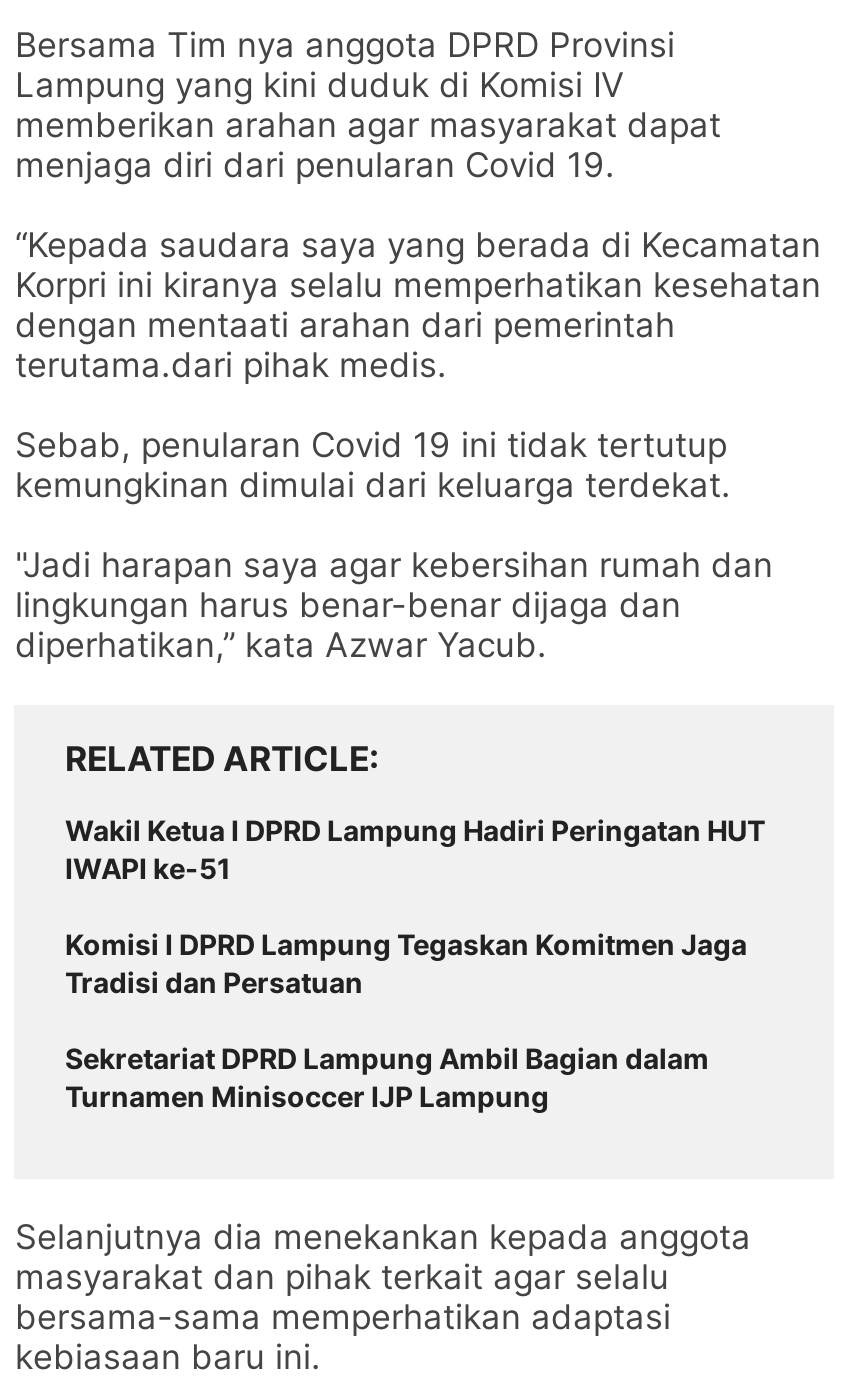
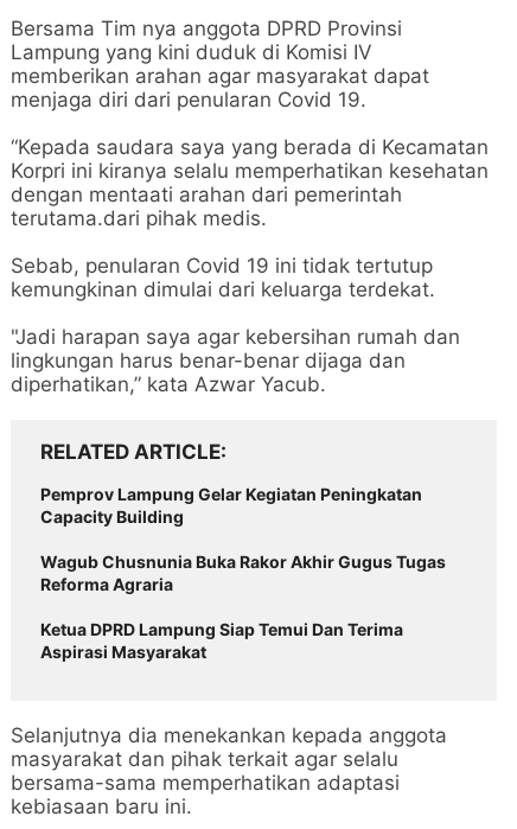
- Wakil Ketua I DPRD Lampung Hadiri Peringatan HUT
- IWAPI ke-51
+ Pemprov Lampung Gelar Kegiatan Peningkatan
+ Capacity Building

- Komisi I DPRD Lampung Tegaskan Komitmen Jaga
- Tradisi dan Persatuan
+ Wagub Chusnunia Buka Rakor Akhir Gugus Tugas
+ Reforma Agraria

- Sekretariat DPRD Lampung Ambil Bagian dalam
- Turnamen Minisoccer IJP Lampung
+ Ketua DPRD Lampung Siap Temui Dan Terima
+ Aspirasi Masyarakat
